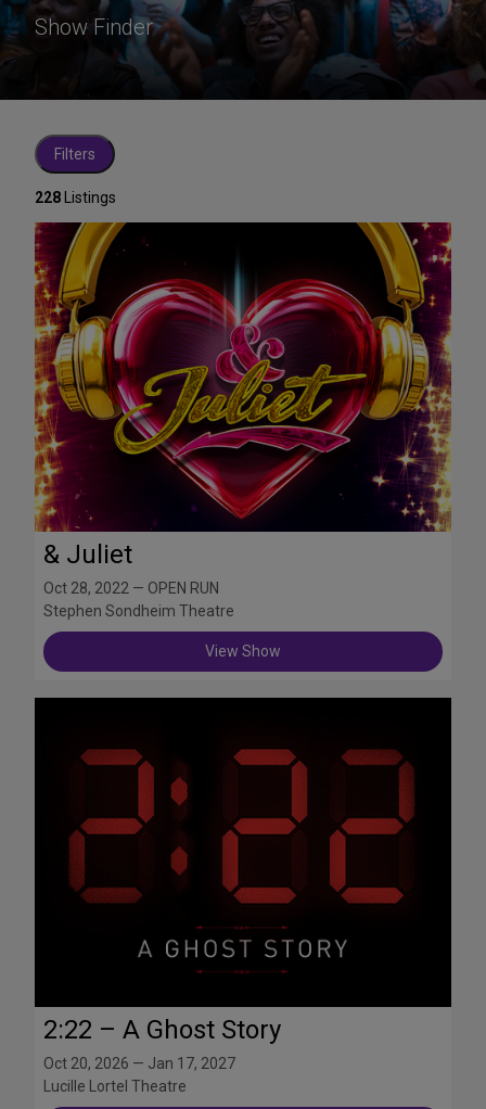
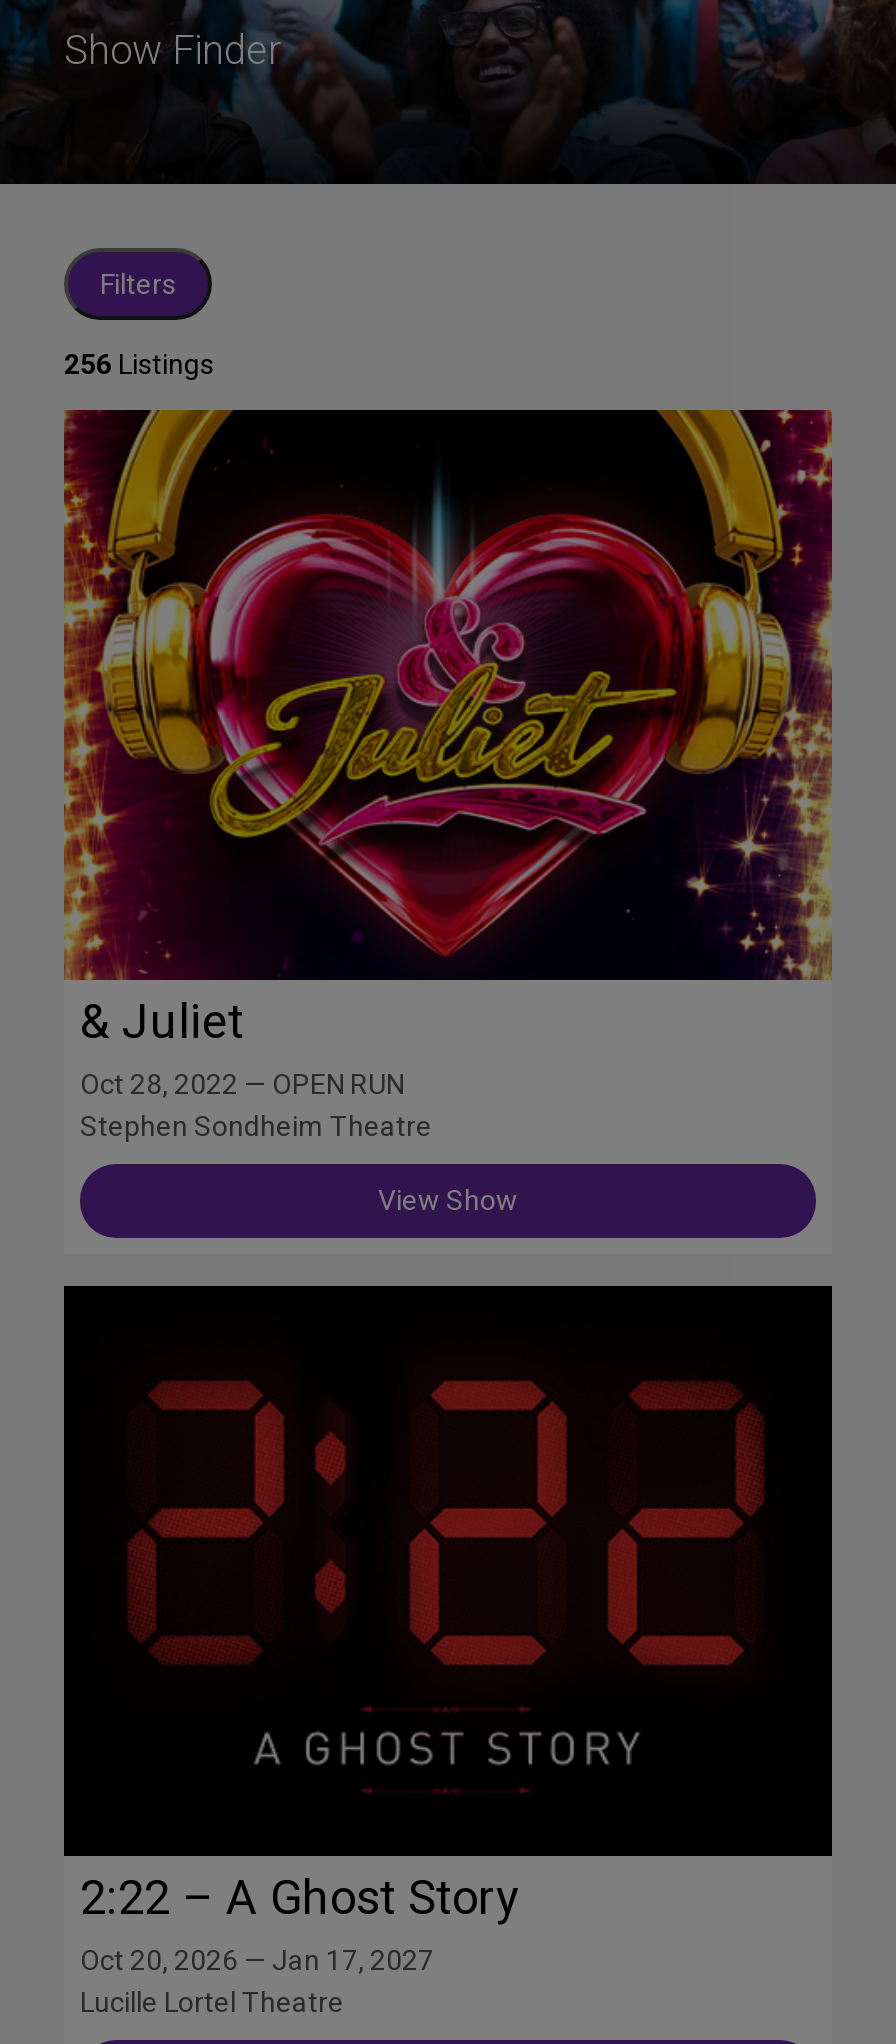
- 228 Listings
+ 256 Listings
